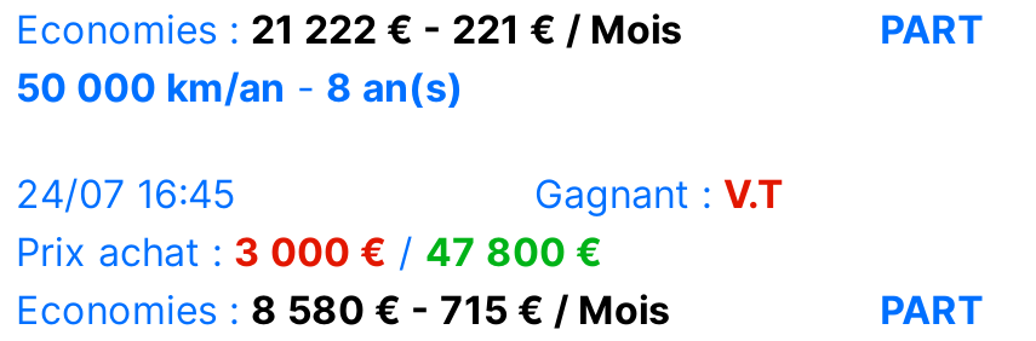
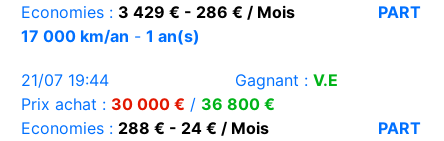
- Economies : 21 222 € - 221 € / Mois
+ Economies : 3 429 € - 286 € / Mois

- 50 000 km/an - 8 an(s)
+ 17 000 km/an - 1 an(s)

- 24/07 16:45
+ 21/07 19:44

- Gagnant : V.T
+ Gagnant : V.E

- Prix achat : 3 000 €/ 47 800 €
+ Prix achat : 30 000 €/ 36 800 €

- Economies : 8 580 € - 715 € / Mois
+ Economies : 288 € - 24 € / Mois
